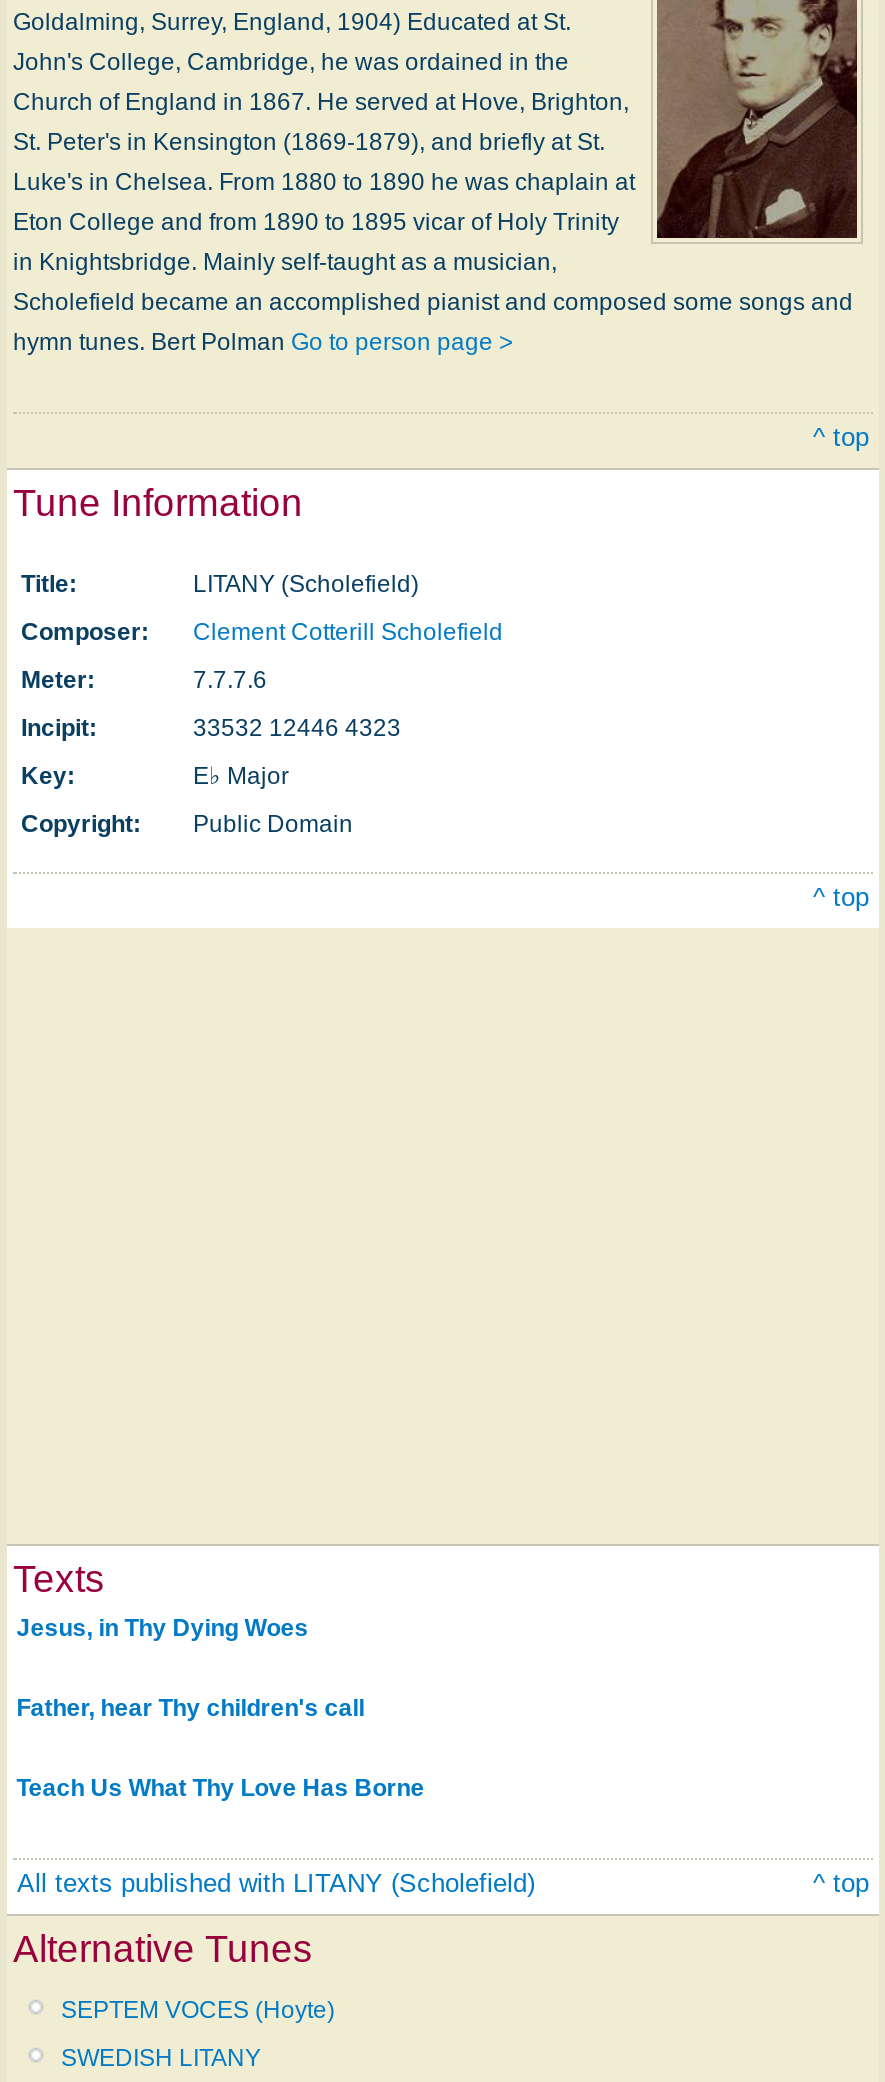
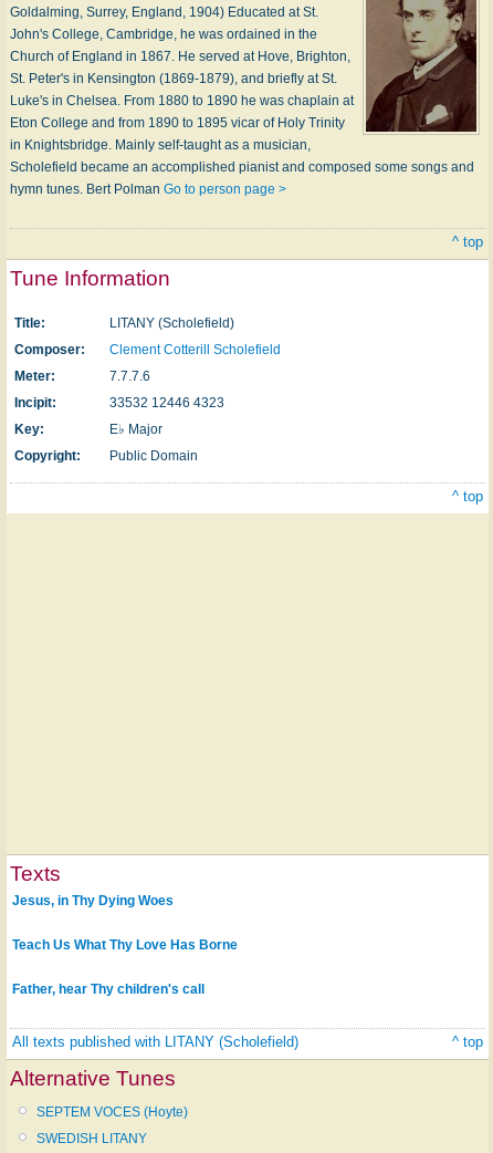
moved down: Father, hear Thy children's call

moved up: Teach Us What Thy Love Has Borne
